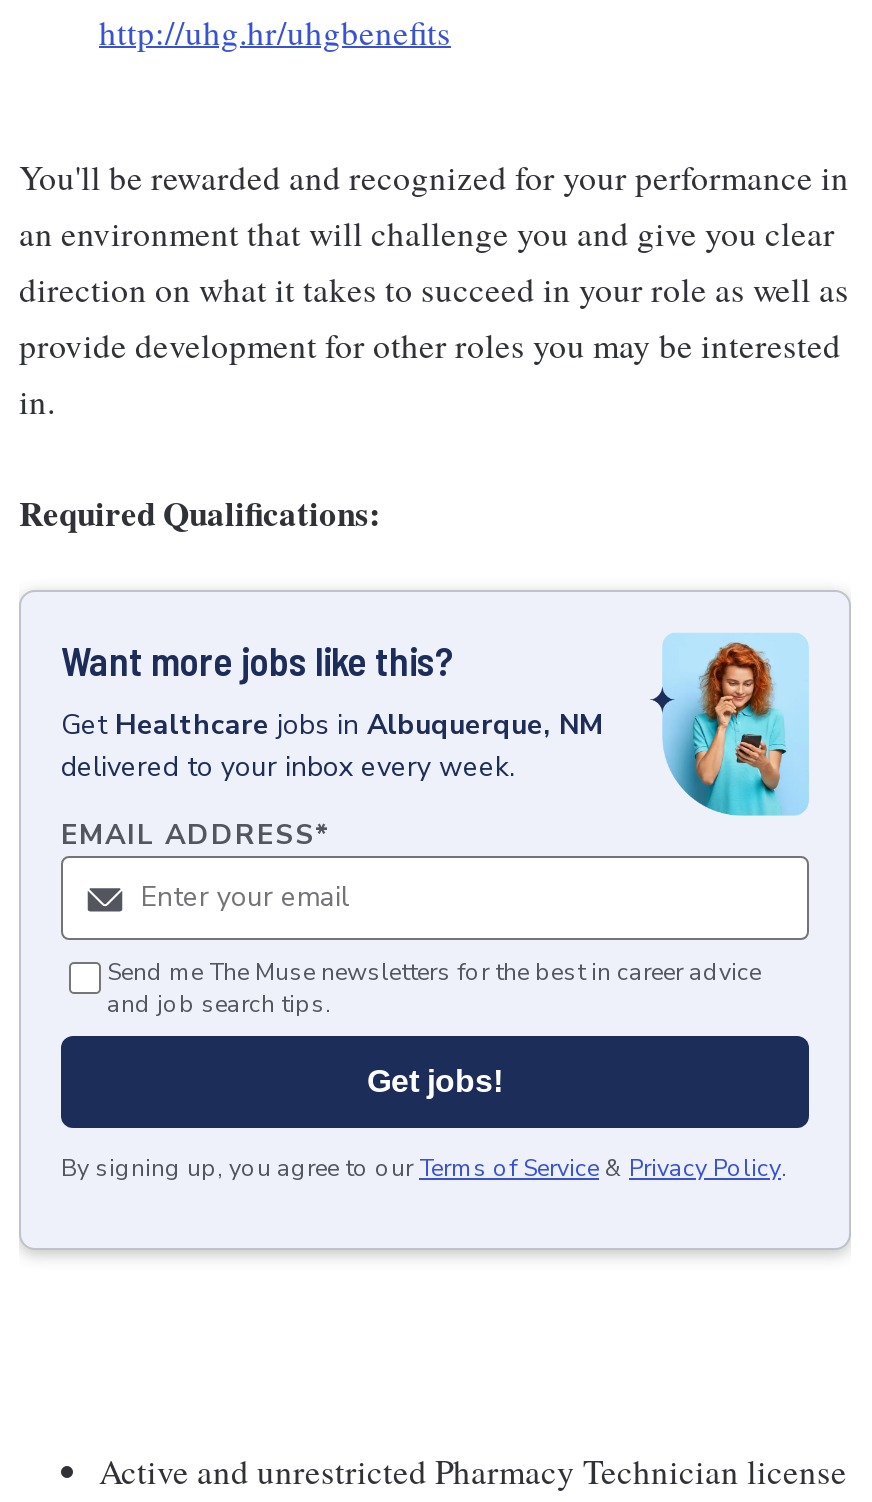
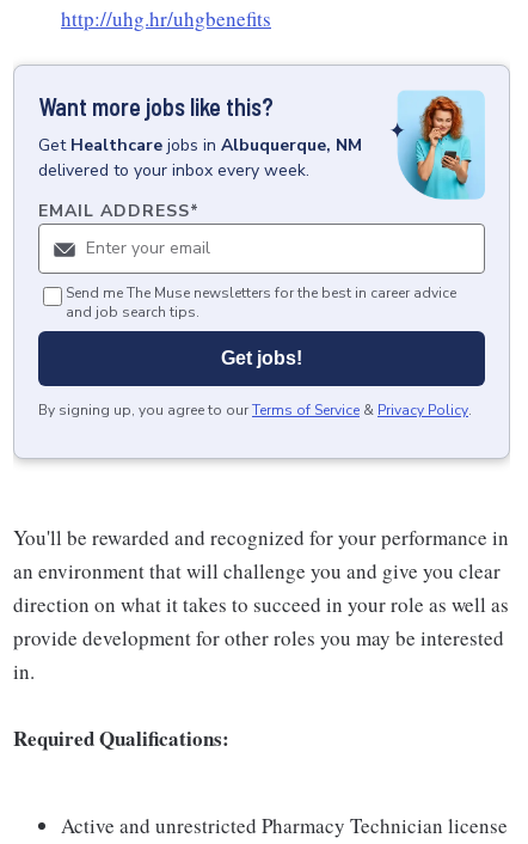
moved down: You'll be rewarded and recognized for your performance in | an environment that will challenge you and give you clear | direction on what it takes to succeed in your role as well as | provide development for other roles you may be interested | in. | Required Qualifications:

moved up: [image] | Want more jobs like this? | Get Healthcare jobs in Albuquerque, NM | ... | Get jobs! | By signing up, you agree to our Terms of Service & Privacy Policy.
